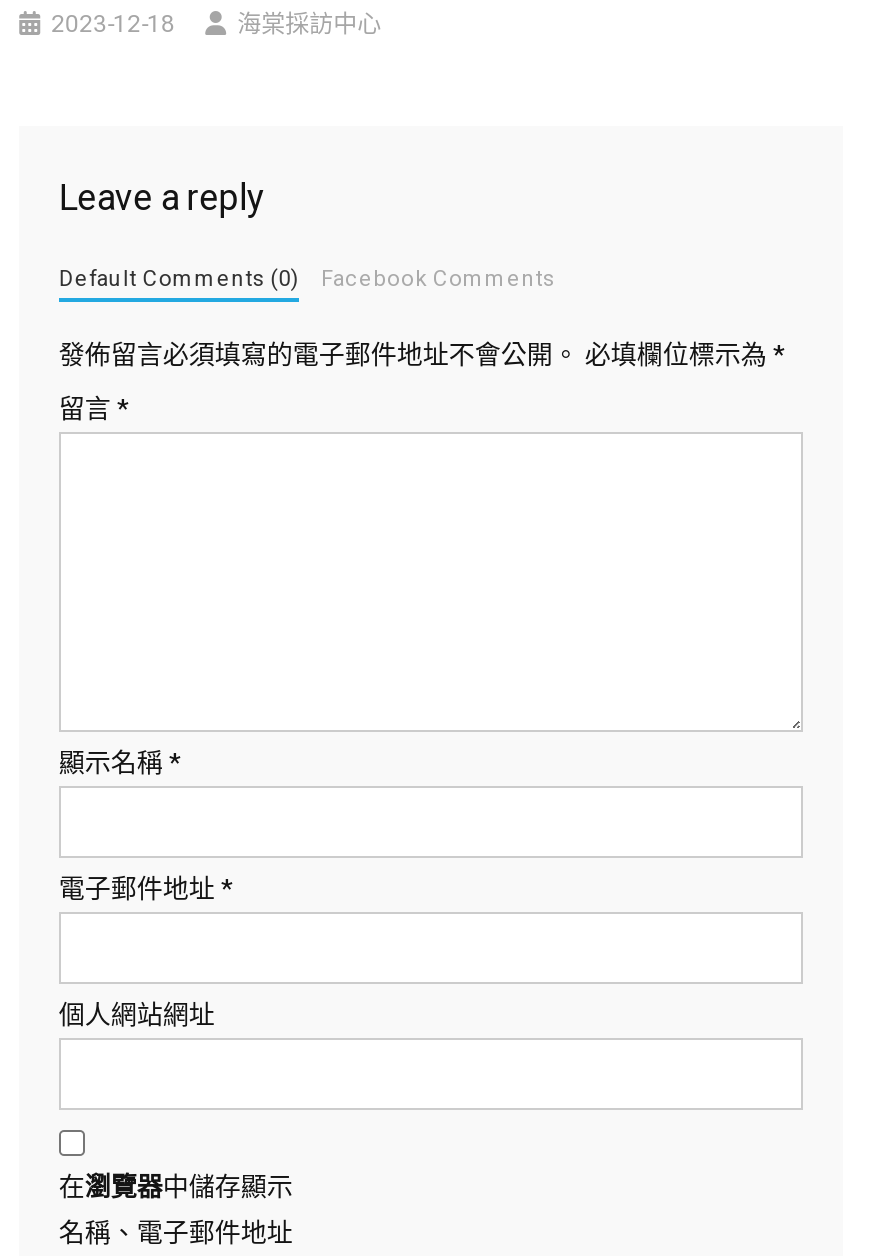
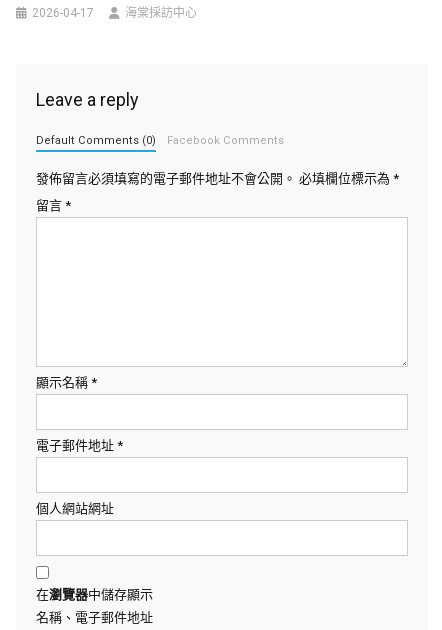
- 2023-12-18
+ 2026-04-17
